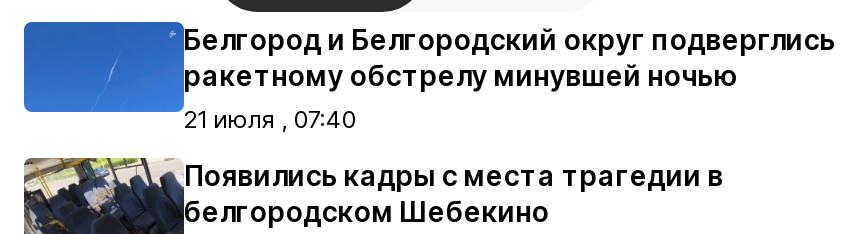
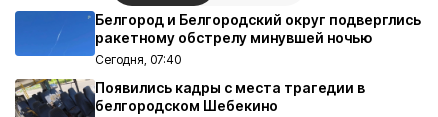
- 21 июля , 07:40
+ Сегодня, 07:40
